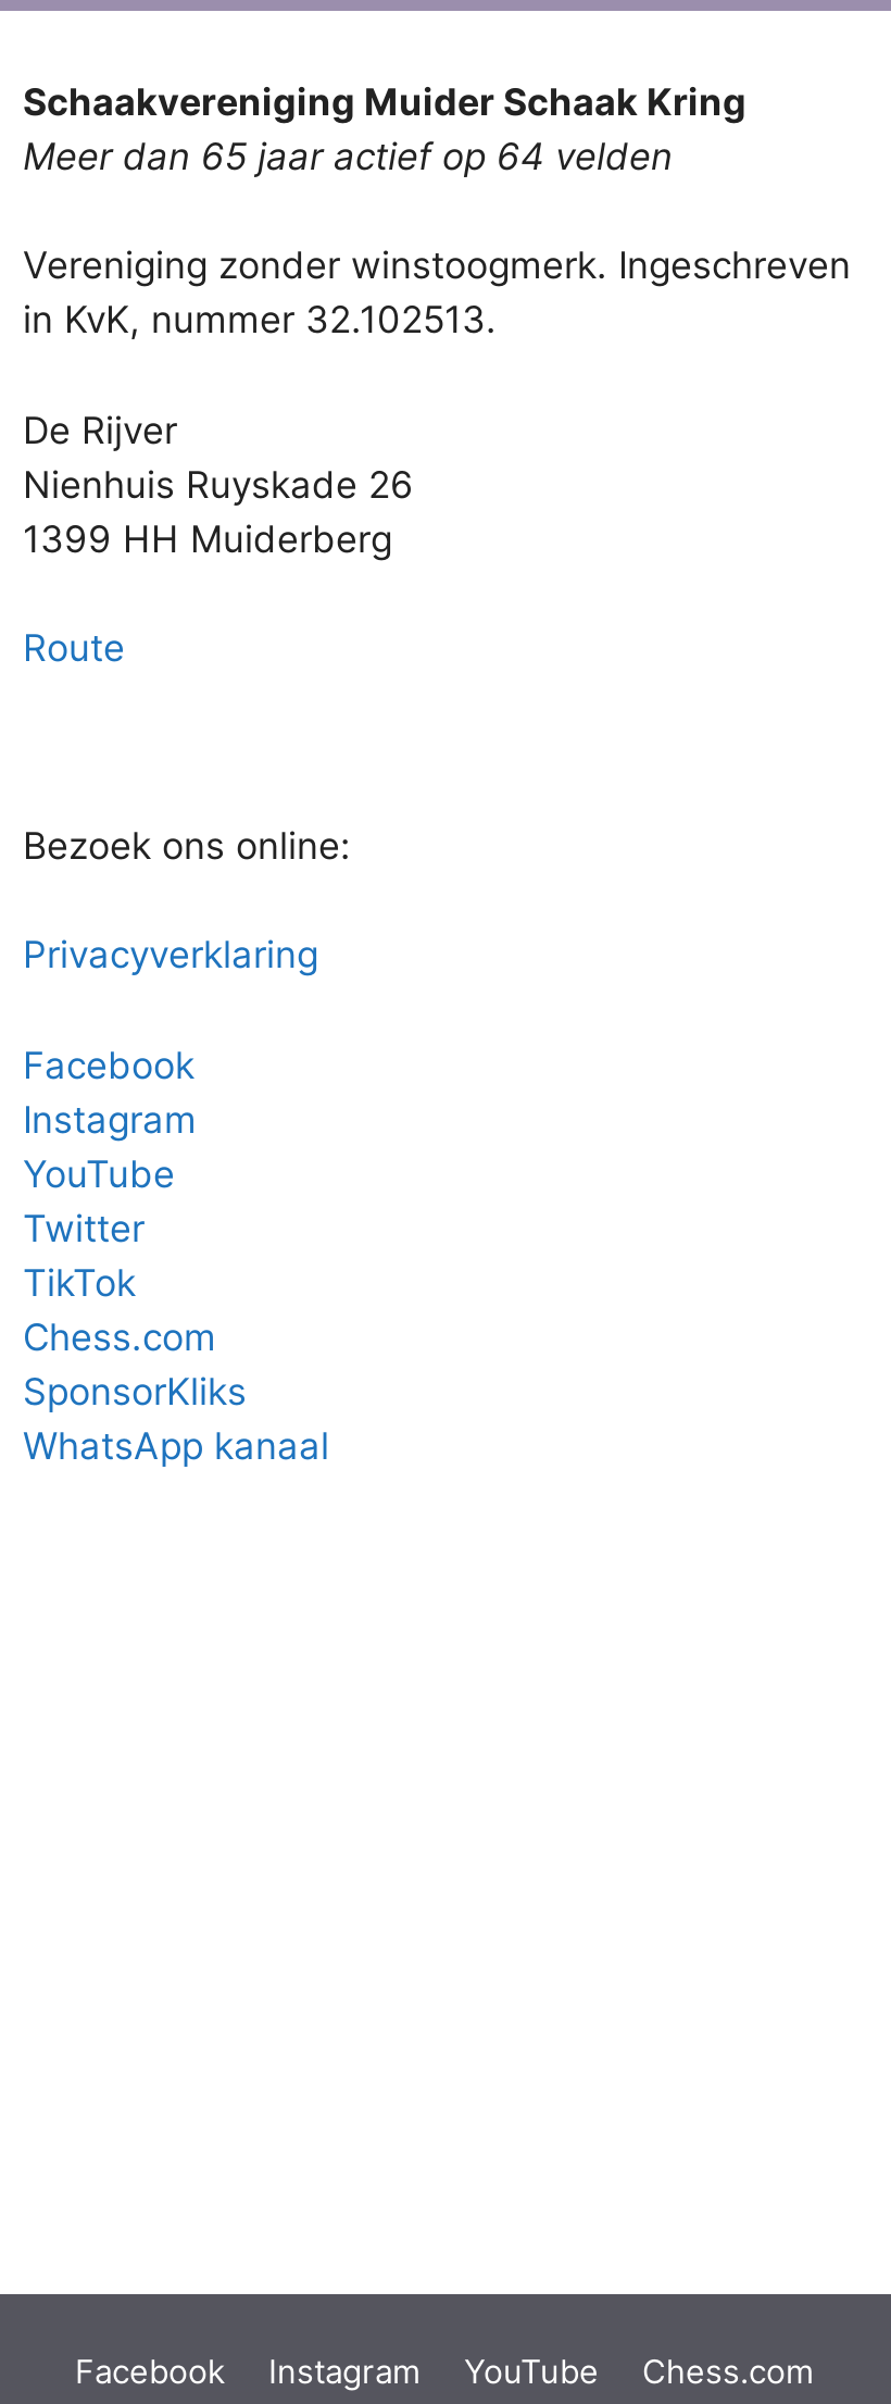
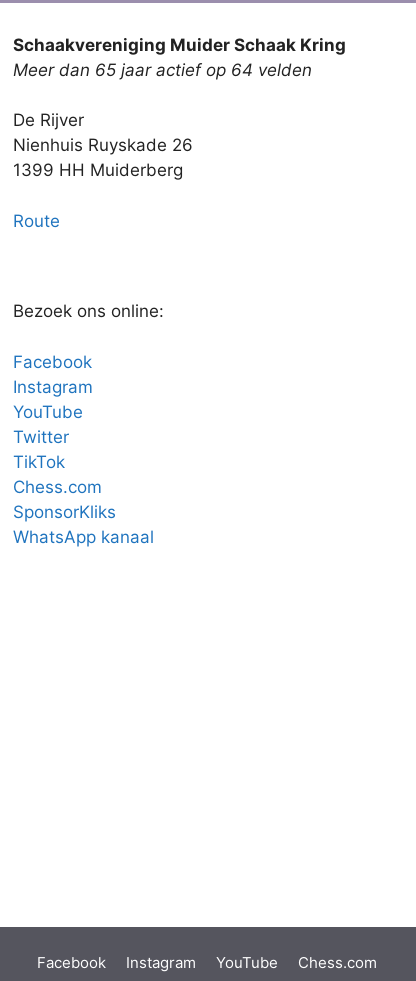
- Vereniging zonder winstoogmerk. Ingeschreven
- in KvK, nummer 32.102513.

- Privacyverklaring
